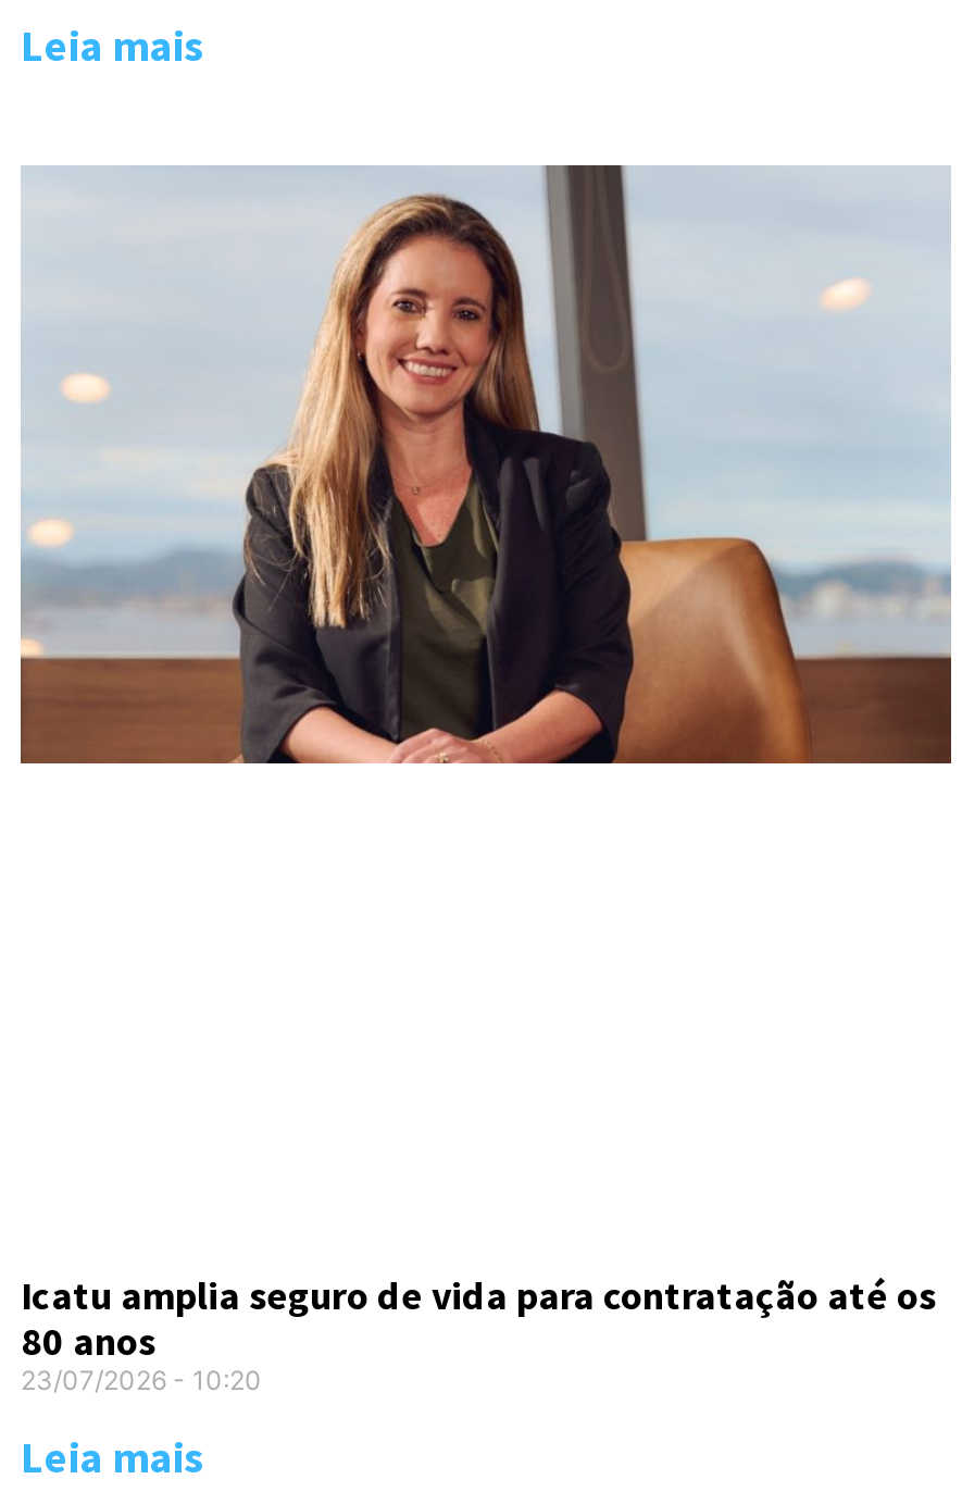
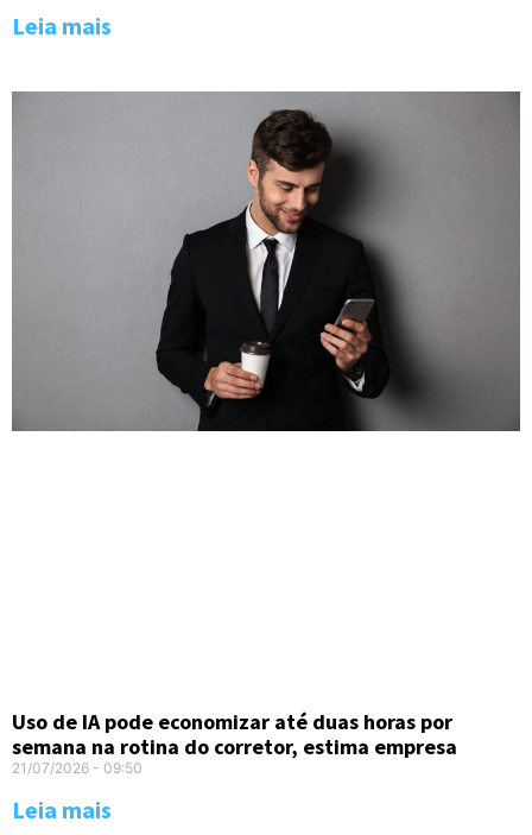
- [image]
+ [image]

- Icatu amplia seguro de vida para contratação até os
- 80 anos
- 23/07/2026 10:20
+ Uso de IA pode economizar até duas horas por
+ semana na rotina do corretor, estima empresa
+ 21/07/2026 09:50
